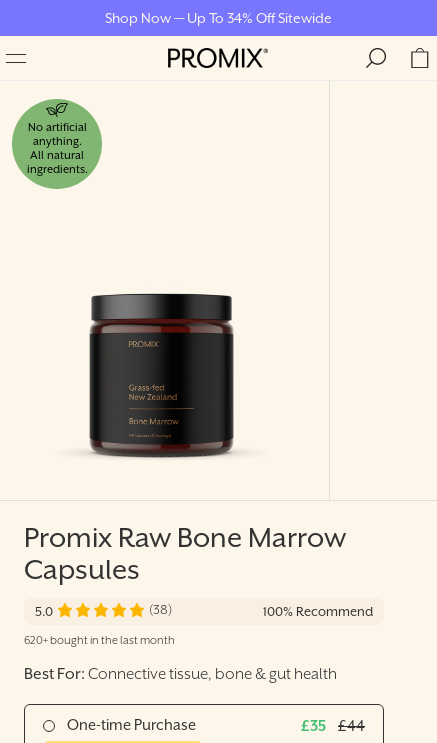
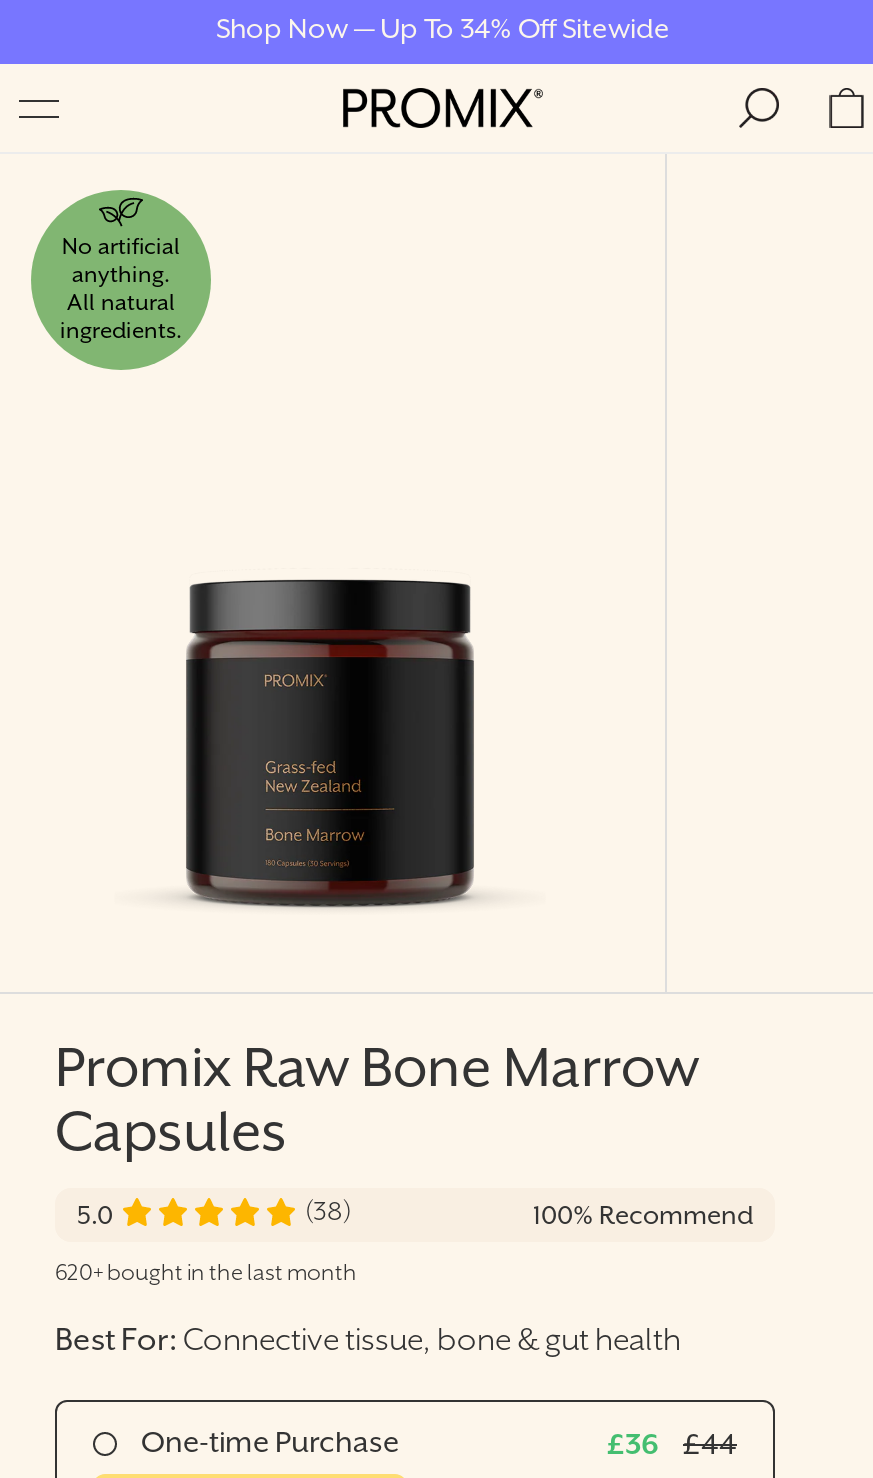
- £35 £44
+ £36 £44
